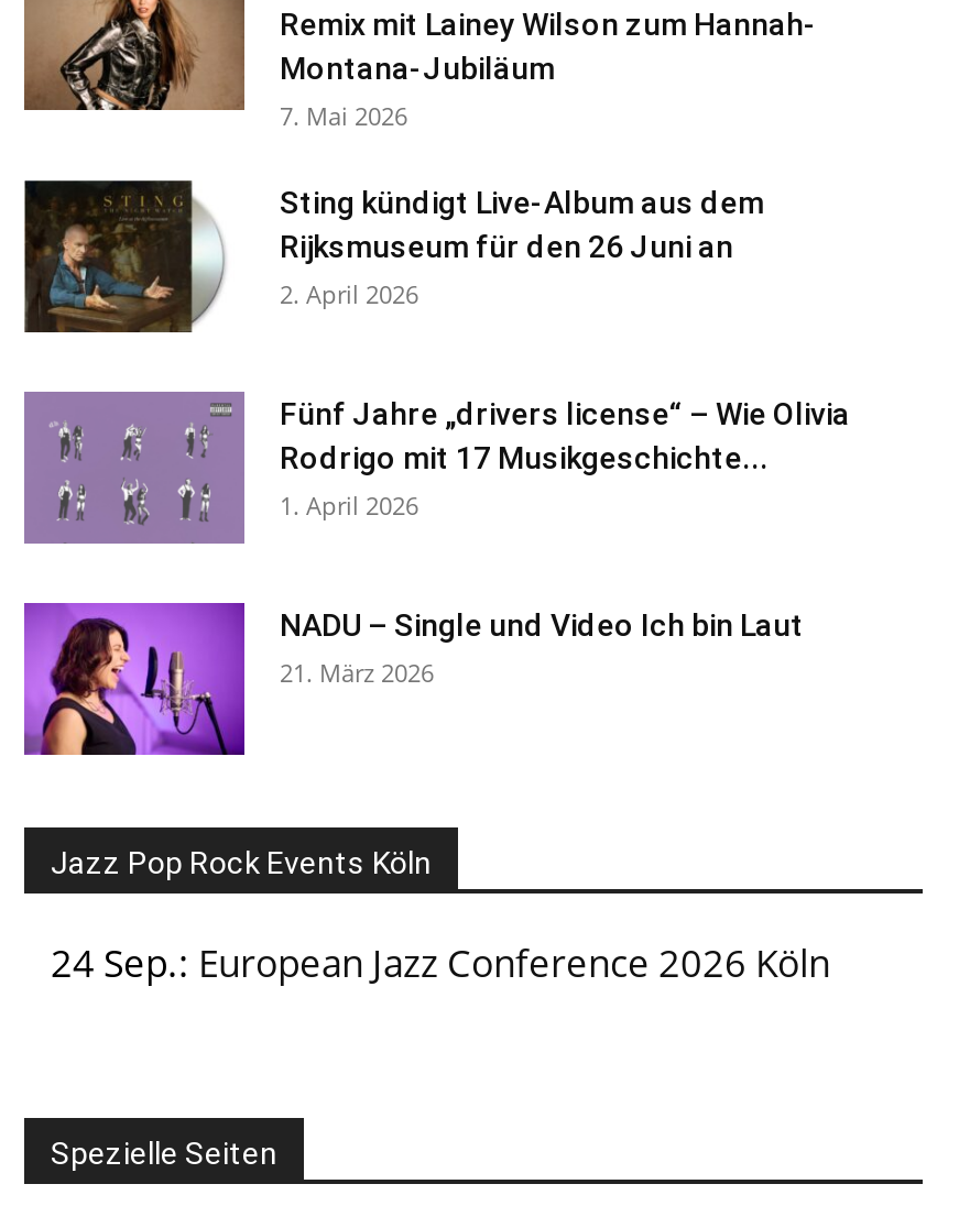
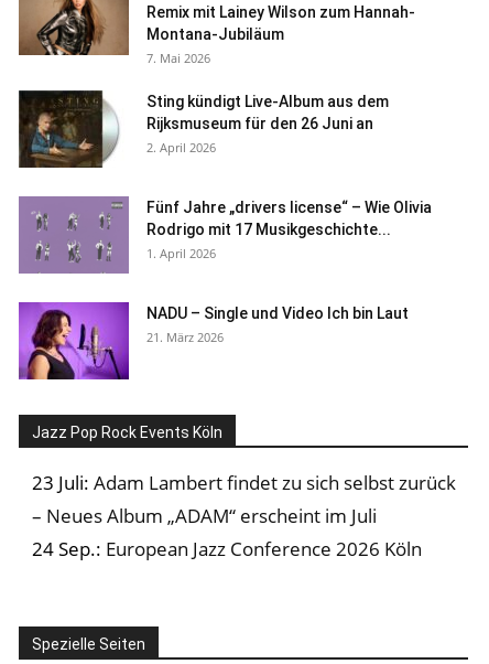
+ 23 Juli: Adam Lambert findet zu sich selbst zurück
+ – Neues Album „ADAM“ erscheint im Juli
